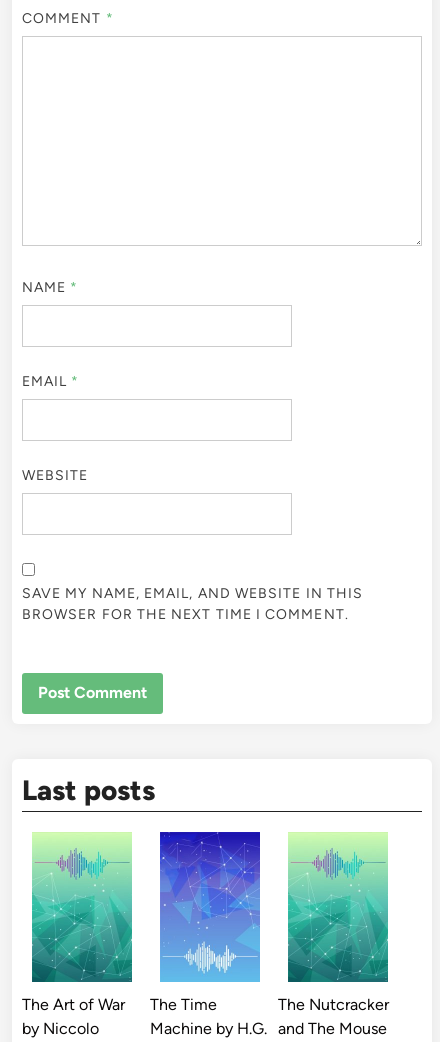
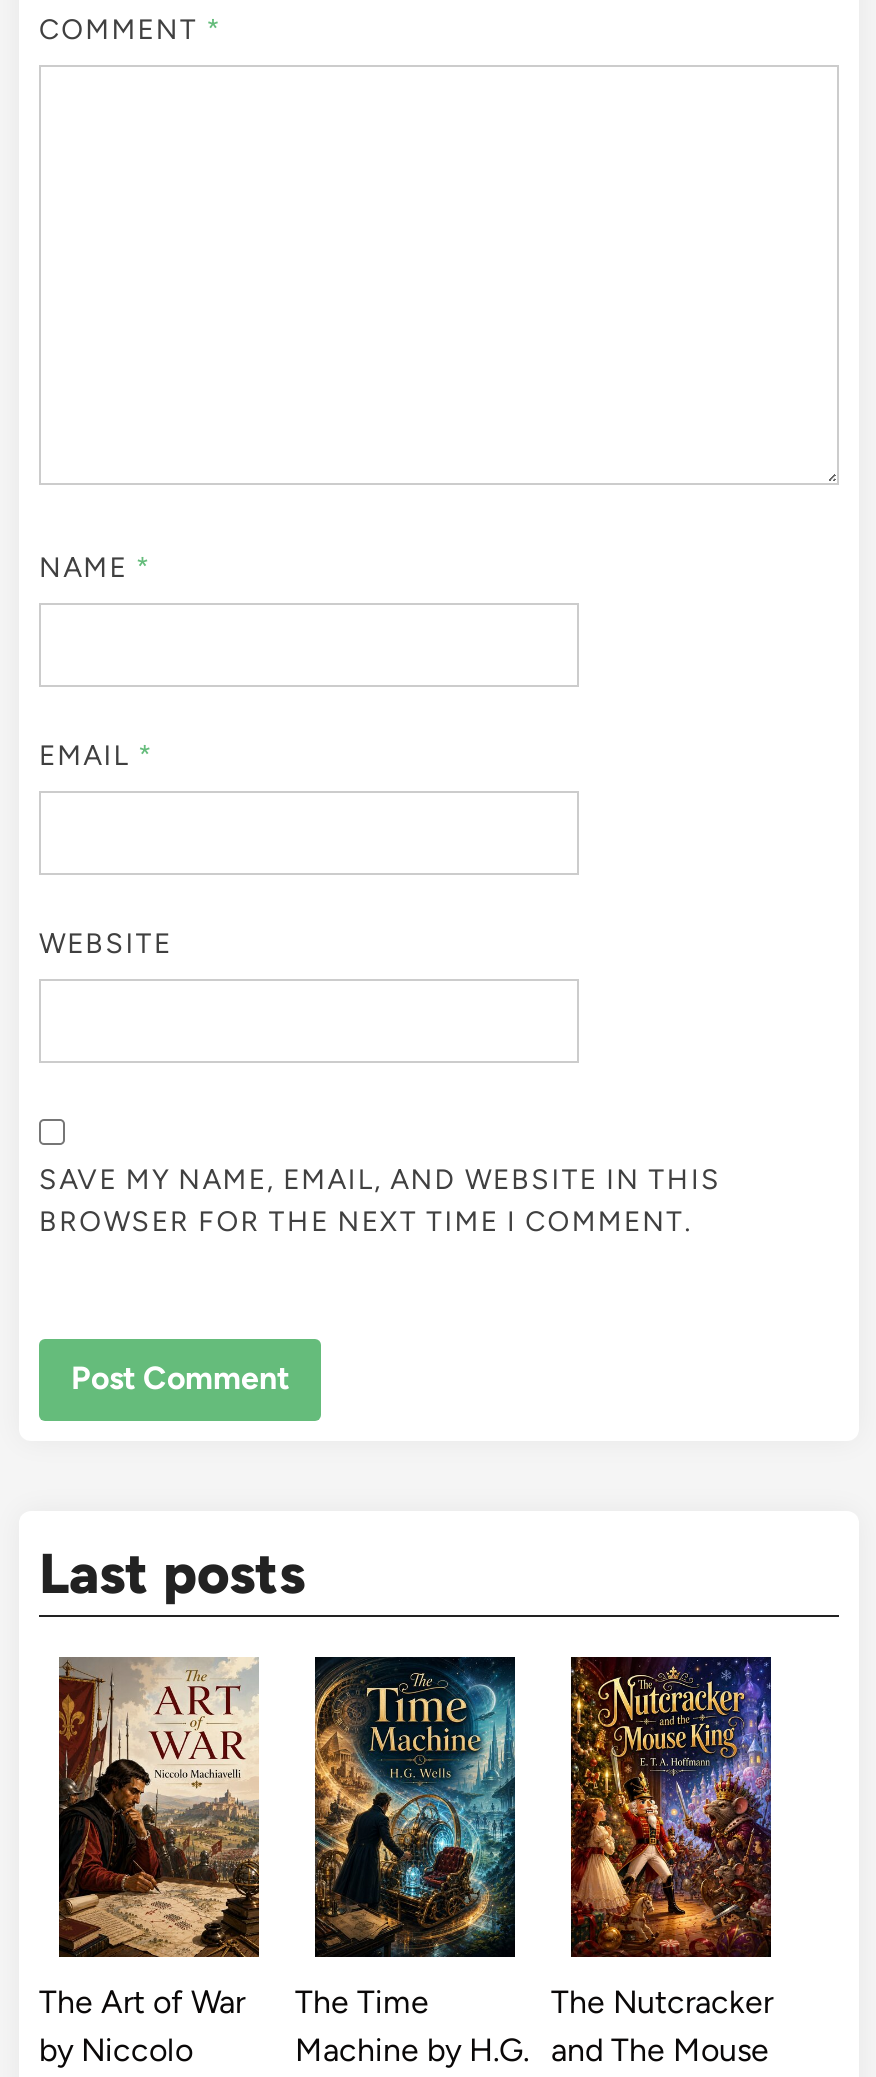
- [image]
+ [image]

- [image]
+ [image]

- [image]
+ [image]
